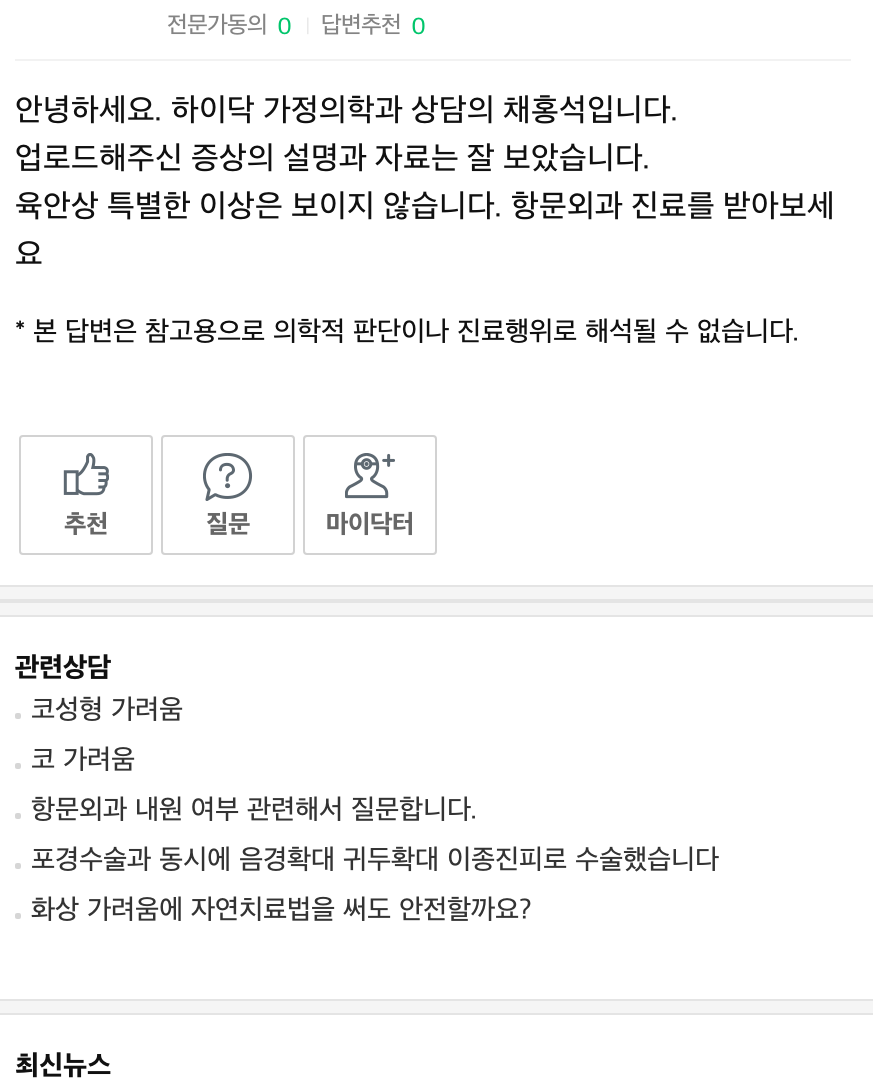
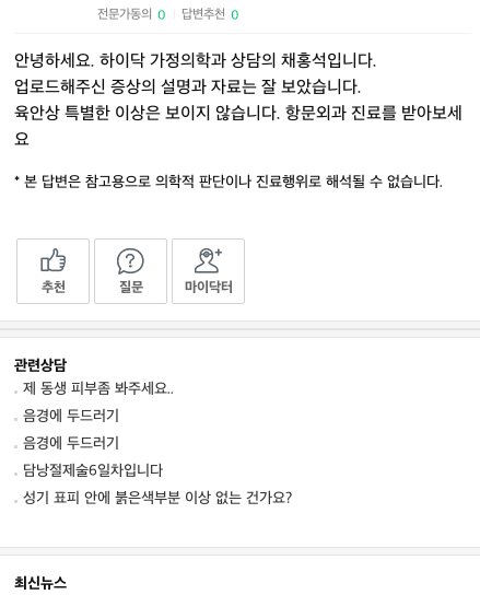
- 코성형 가려움
+ 제 동생 피부좀 봐주세요..

- 코 가려움
+ 음경에 두드러기

- 항문외과 내원 여부 관련해서 질문합니다.
+ 음경에 두드러기

- 포경수술과 동시에 음경확대 귀두확대 이종진피로 수술했습니다
+ 담낭절제술6일차입니다

- 화상 가려움에 자연치료법을 써도 안전할까요?
+ 성기 표피 안에 붉은색부분 이상 없는 건가요?
